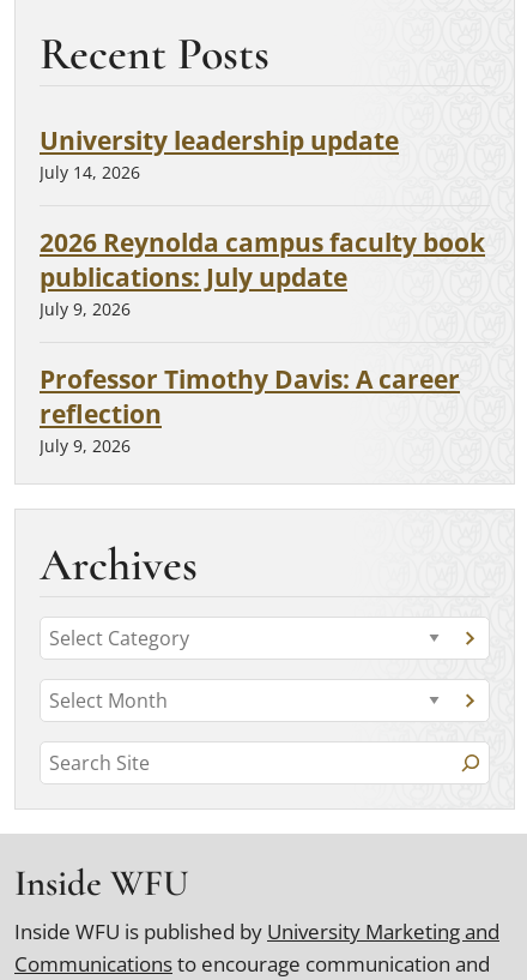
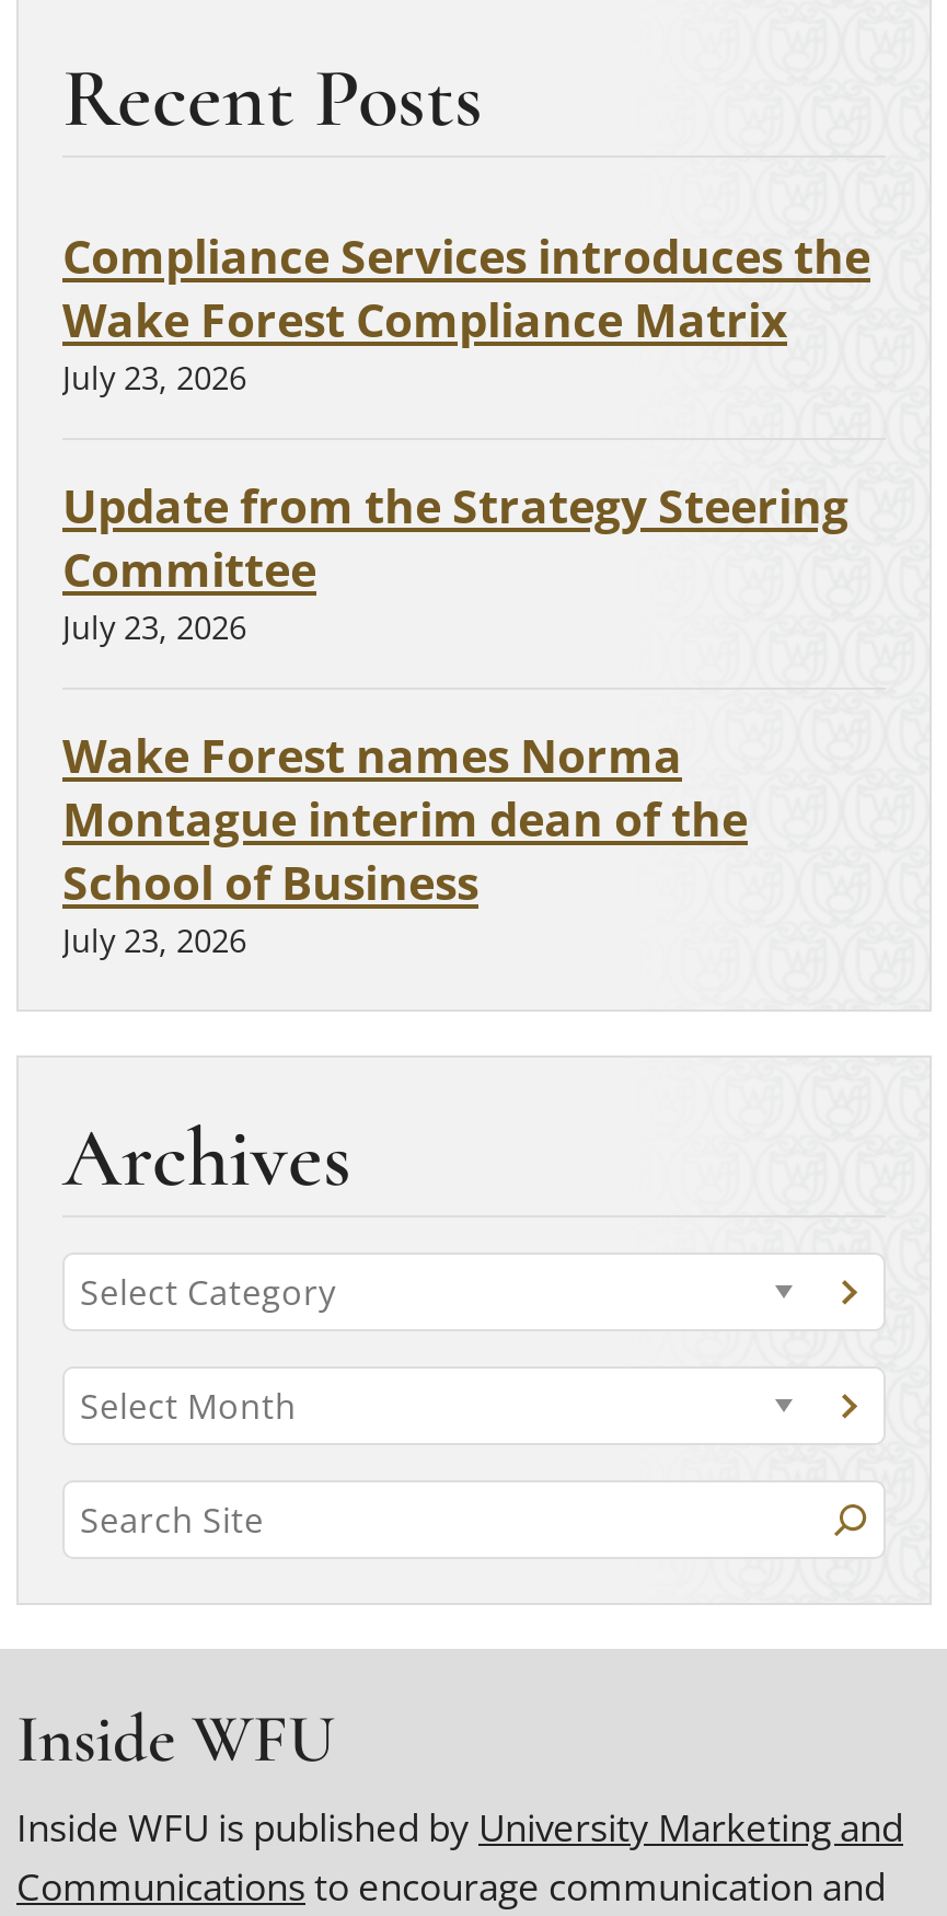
- University leadership update
- July 14, 2026
+ Compliance Services introduces the
+ Wake Forest Compliance Matrix
+ July 23, 2026

- 2026 Reynolda campus faculty book
- publications: July update
- July 9, 2026
+ Update from the Strategy Steering
+ Committee
+ July 23, 2026

- Professor Timothy Davis: A career
- reflection
- July 9, 2026
+ Wake Forest names Norma
+ Montague interim dean of the
+ School of Business
+ July 23, 2026
